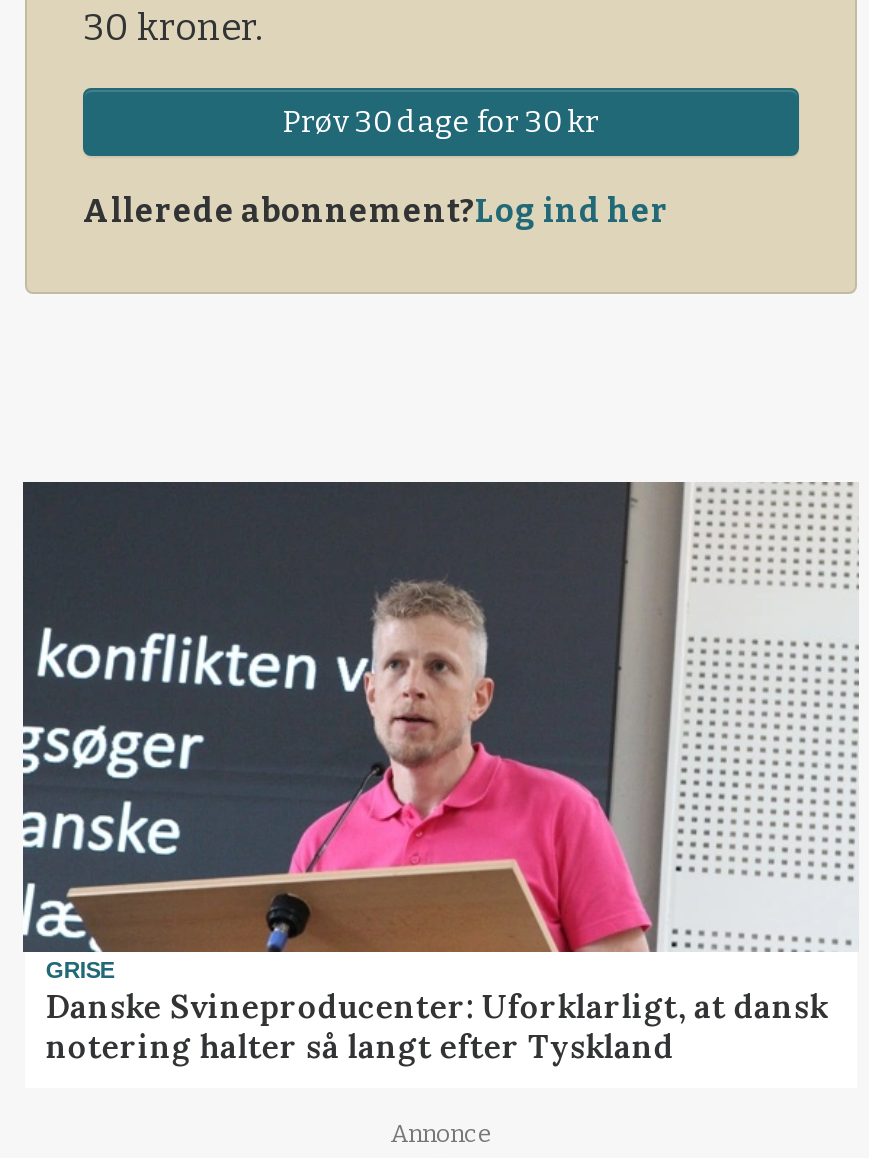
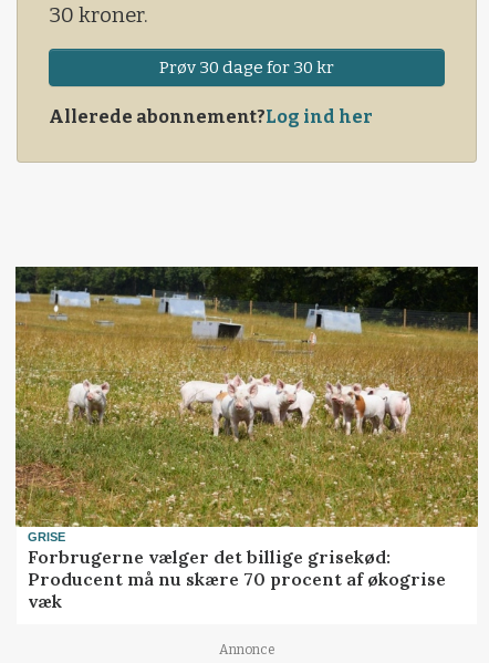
- [image]
- Danske Svineproducenter: Uforklarligt, at dansk
- notering halter så langt efter Tyskland
+ [image]
+ Forbrugerne vælger det billige grisekød:
+ Producent må nu skære 70 procent af økogrise
+ væk
